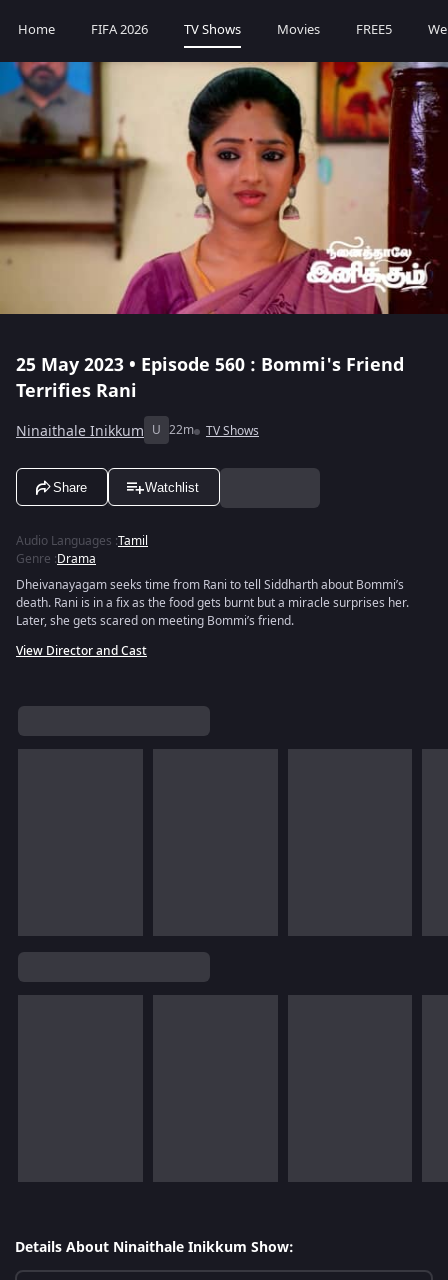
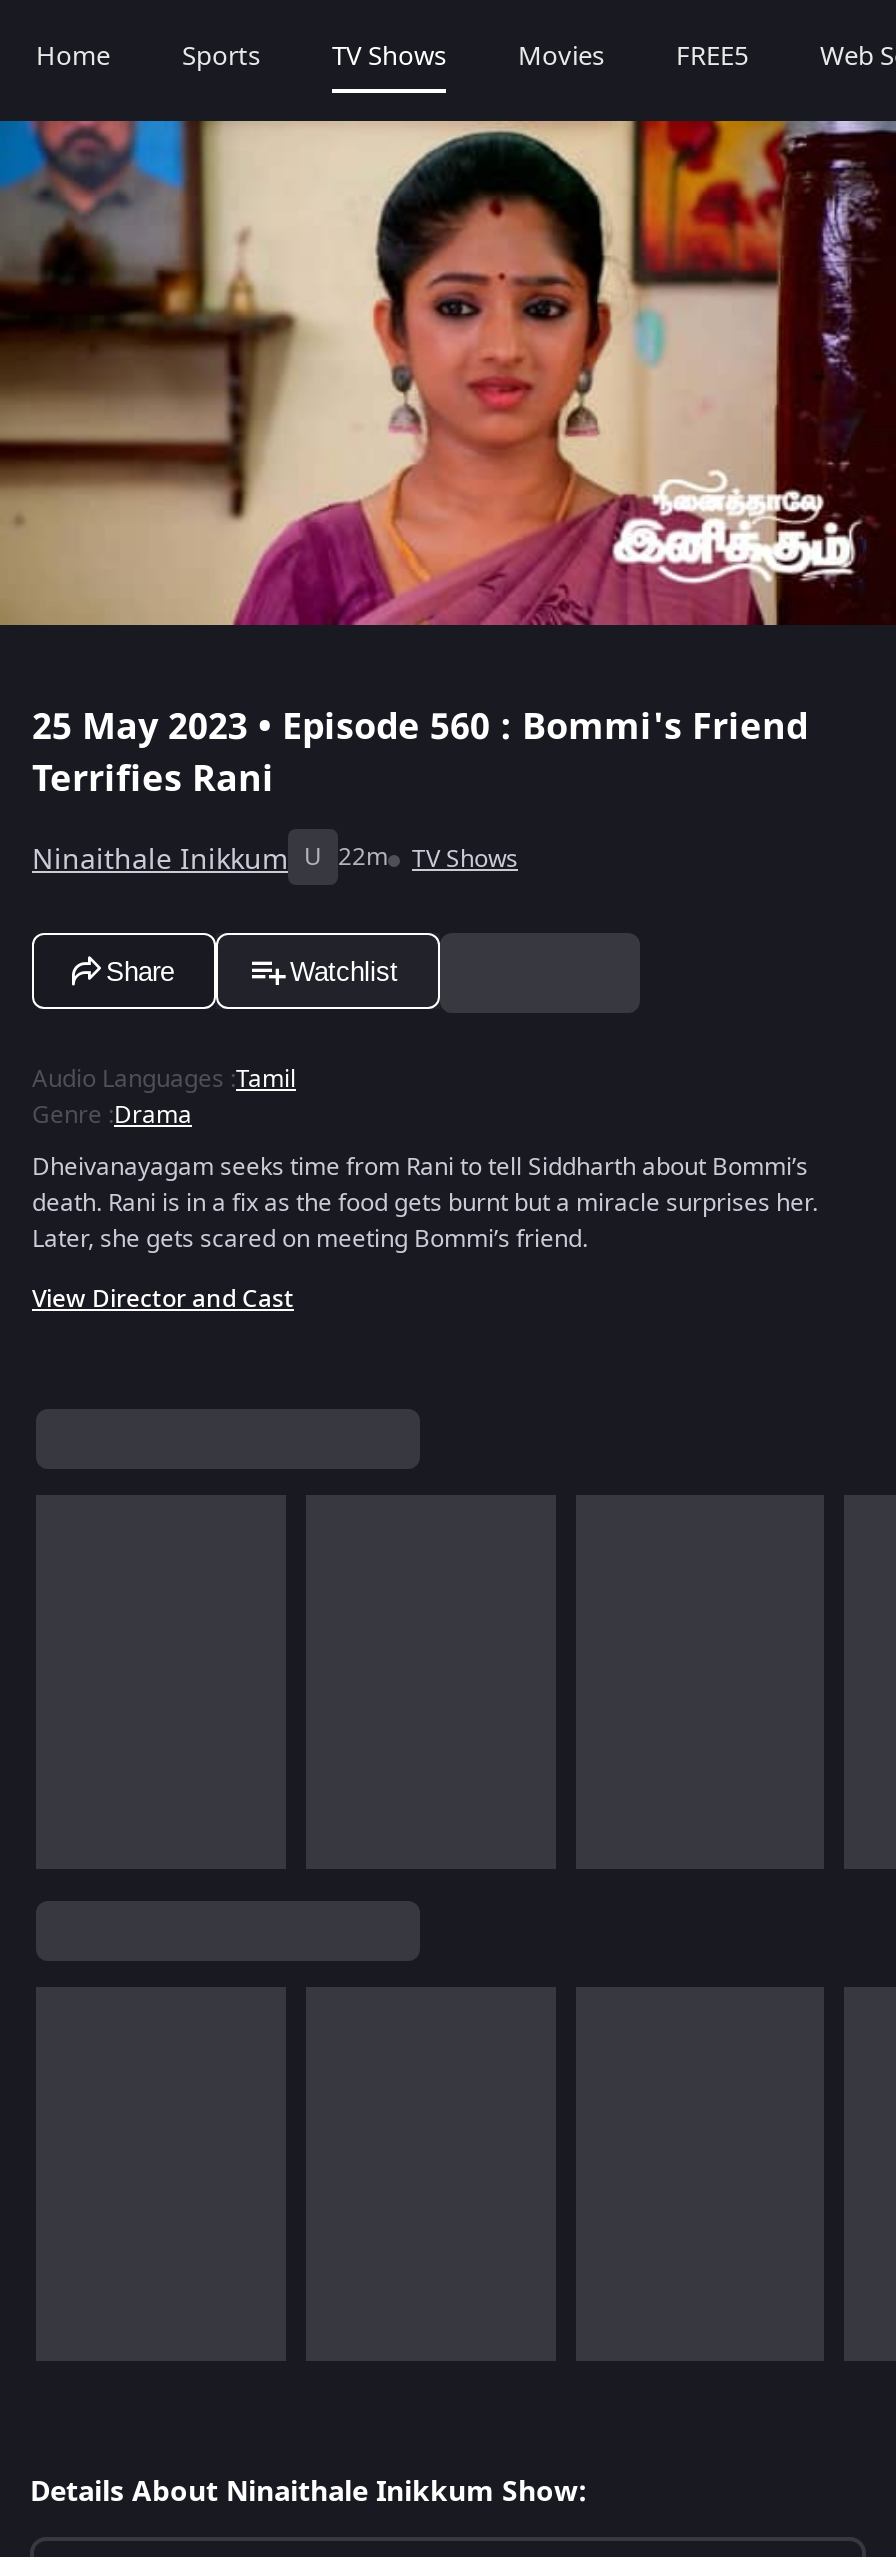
- FIFA 2026
+ Sports
